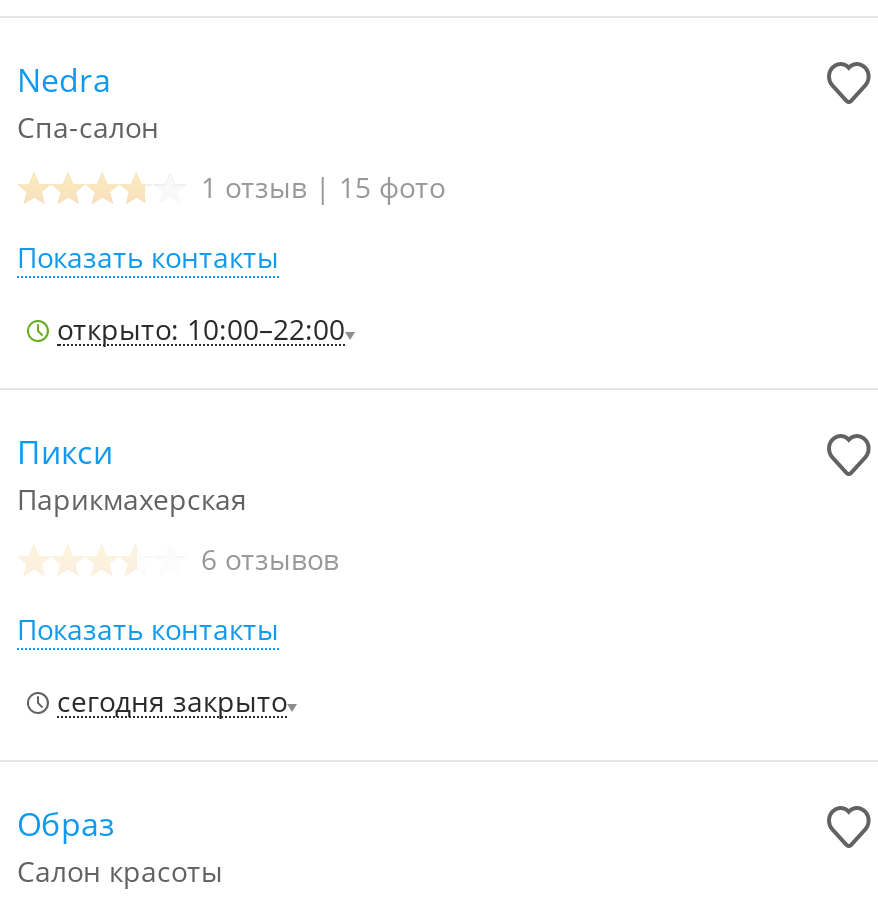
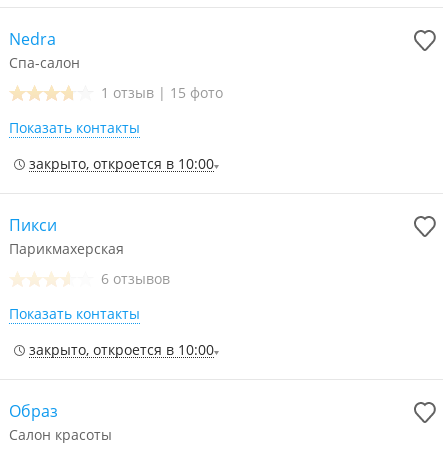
- открыто: 10:00–22:00
+ закрыто, откроется в 10:00

- сегодня закрыто
+ закрыто, откроется в 10:00
